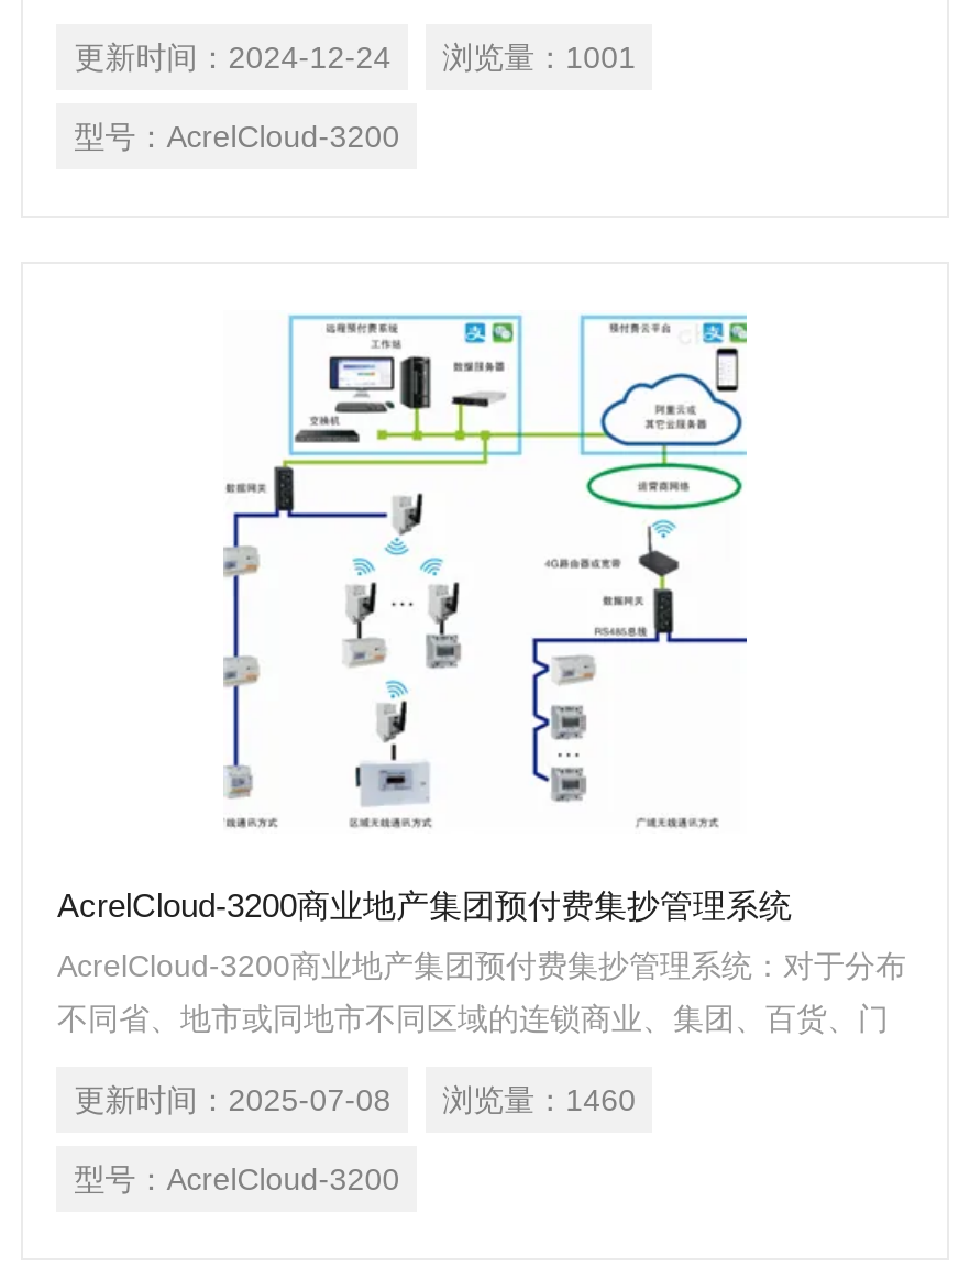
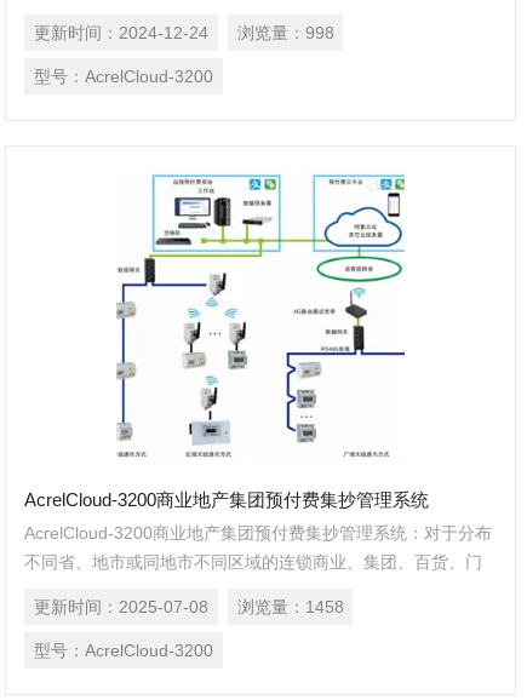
- 更新时间：2024-12-24 浏览量：1001
+ 更新时间：2024-12-24 浏览量：998

- 更新时间：2025-07-08 浏览量：1460
+ 更新时间：2025-07-08 浏览量：1458
